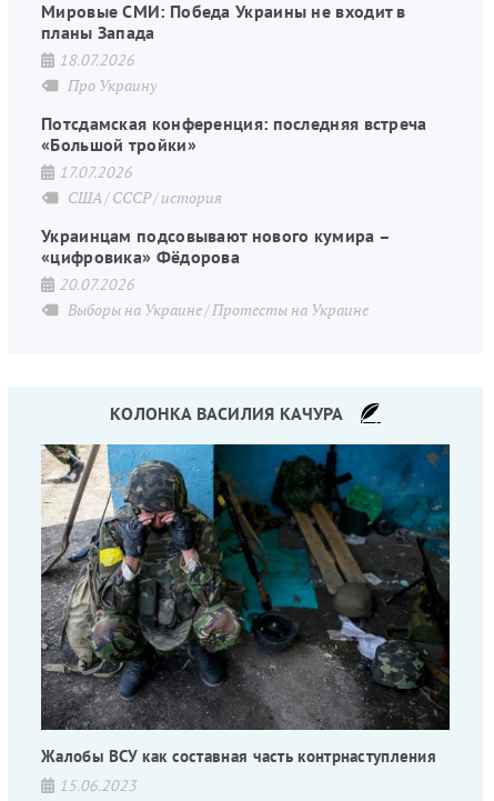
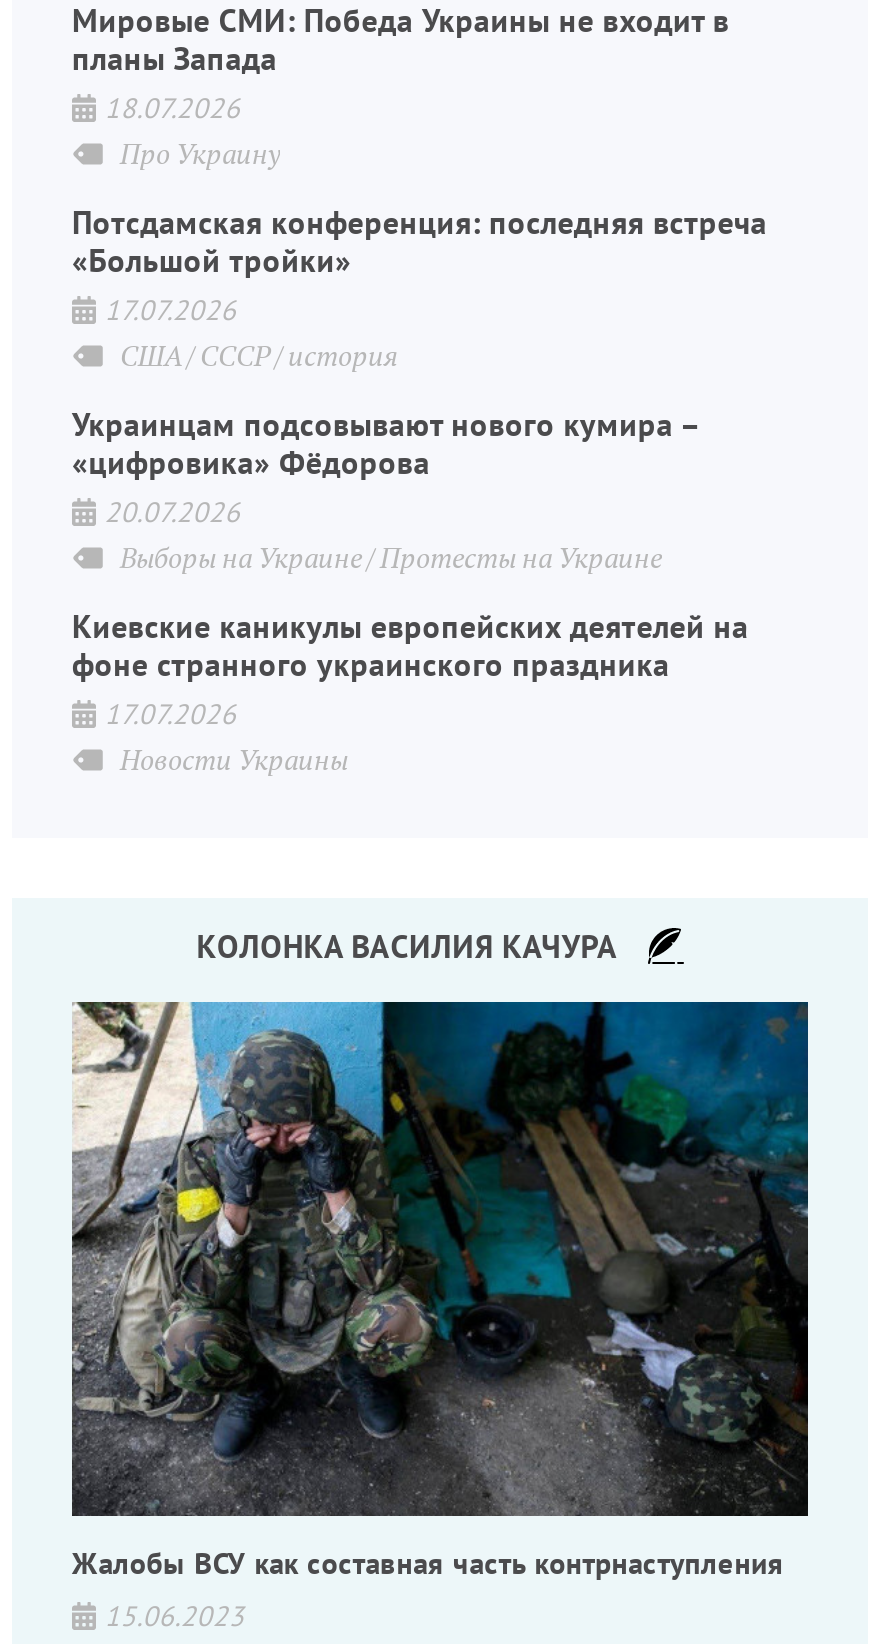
+ Киевские каникулы европейских деятелей на
+ фоне странного украинского праздника
+ 17.07.2026
+ Новости Украины
